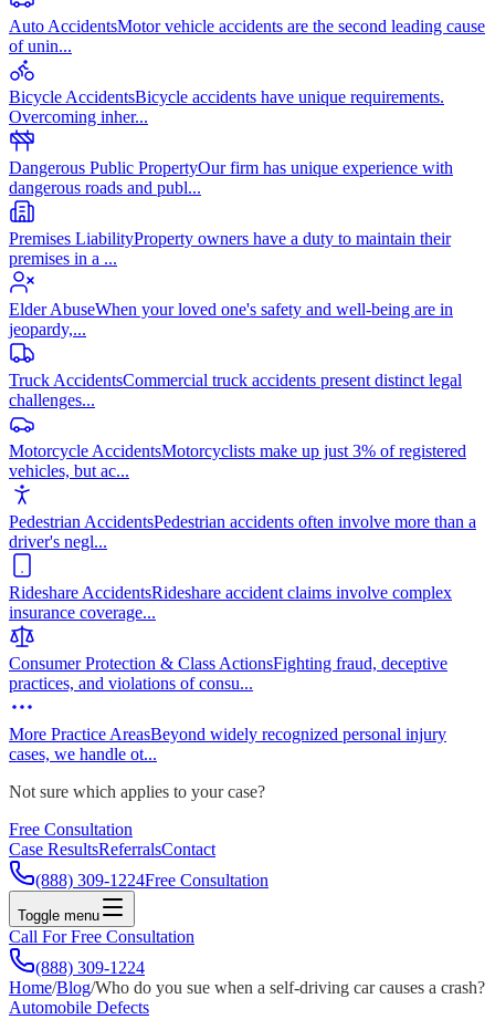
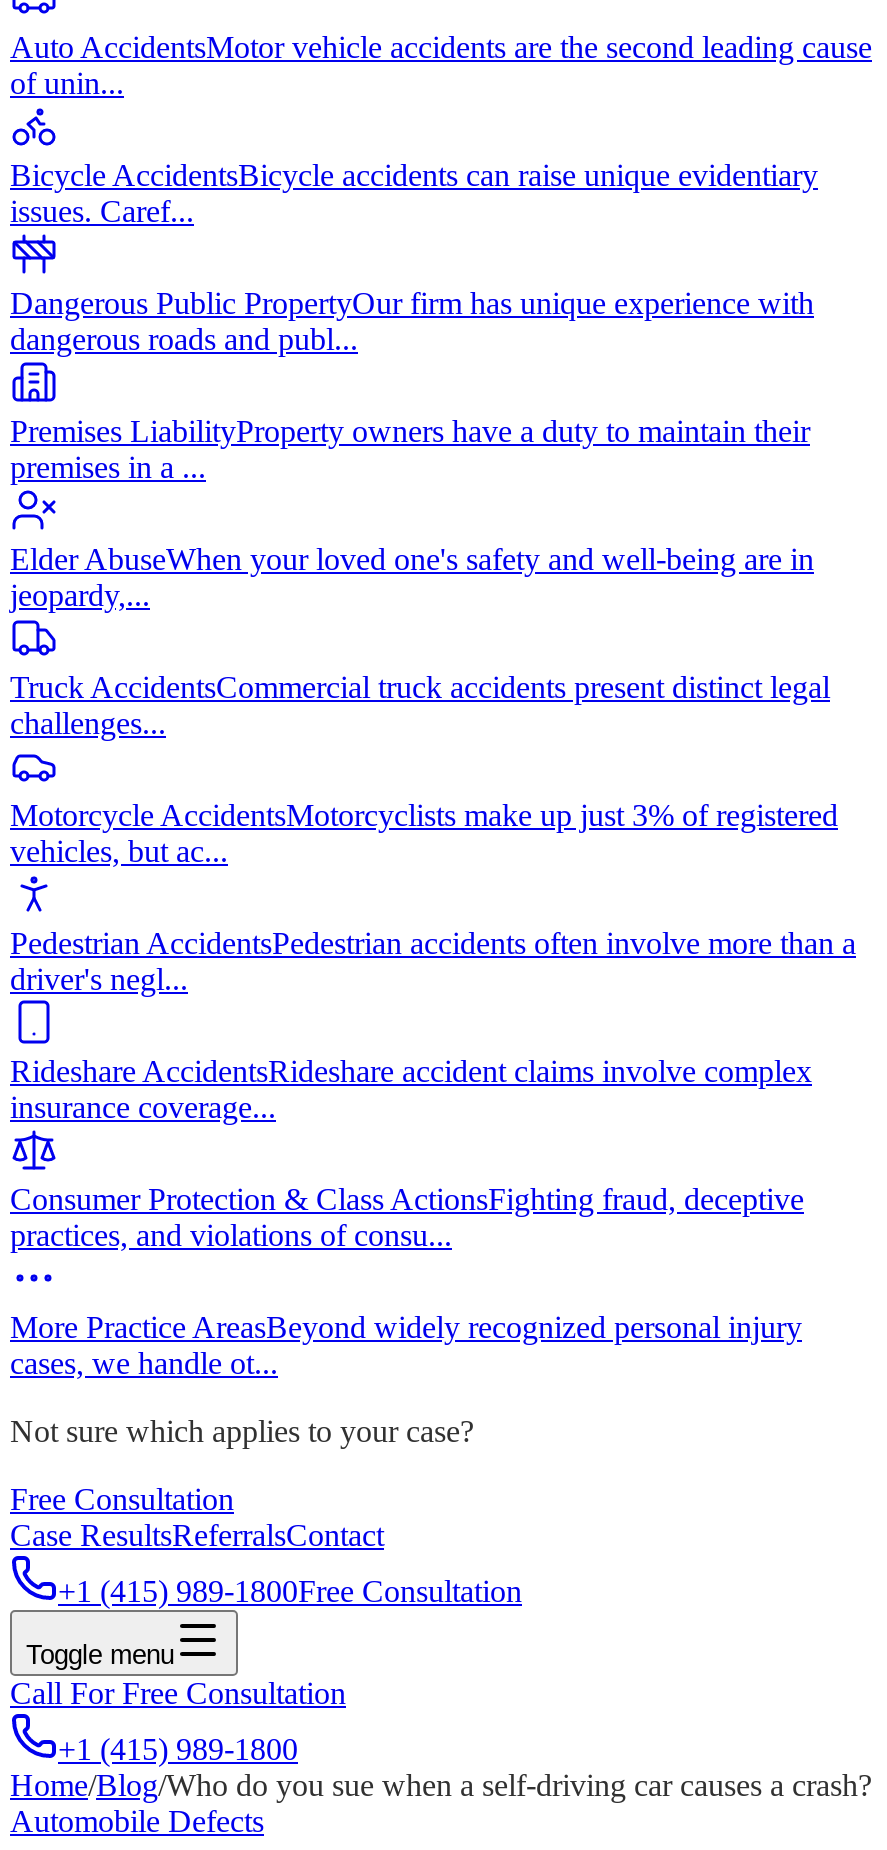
- Bicycle AccidentsBicycle accidents have unique requirements.
- Overcoming inher...
+ Bicycle AccidentsBicycle accidents can raise unique evidentiary
+ issues. Caref...

- (888) 309-1224Free Consultation
+ +1 (415) 989-1800Free Consultation

- (888) 309-1224
+ +1 (415) 989-1800
